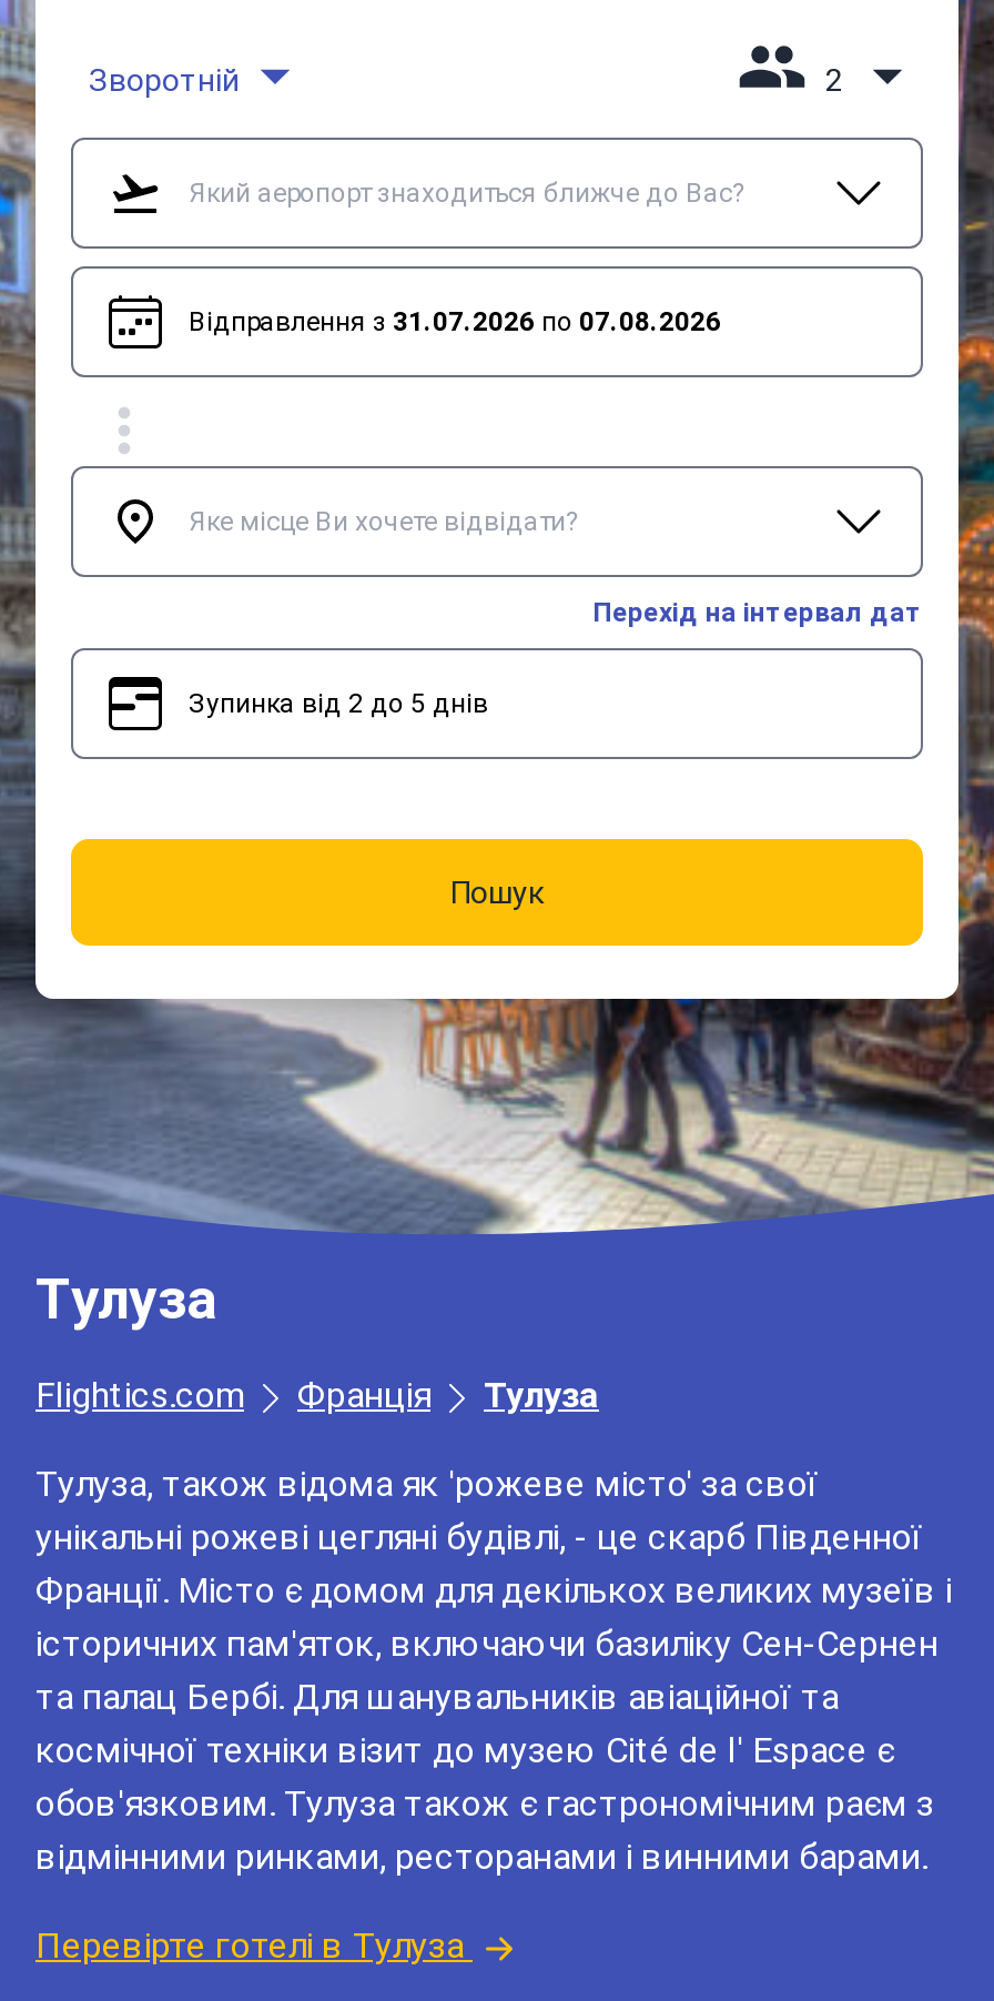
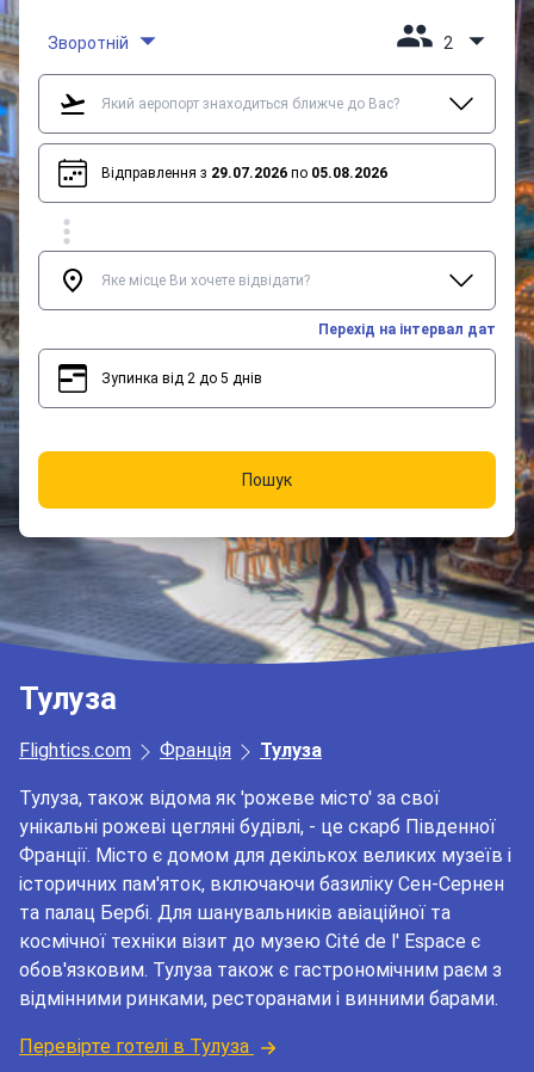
- Відправлення з 31.07.2026 по 07.08.2026
+ Відправлення з 29.07.2026 по 05.08.2026
